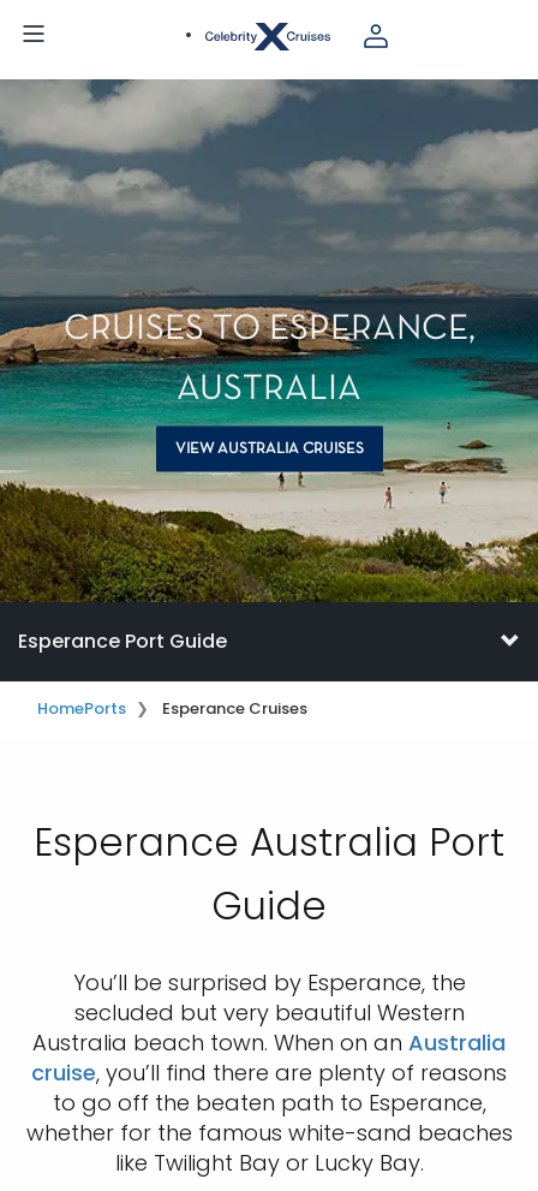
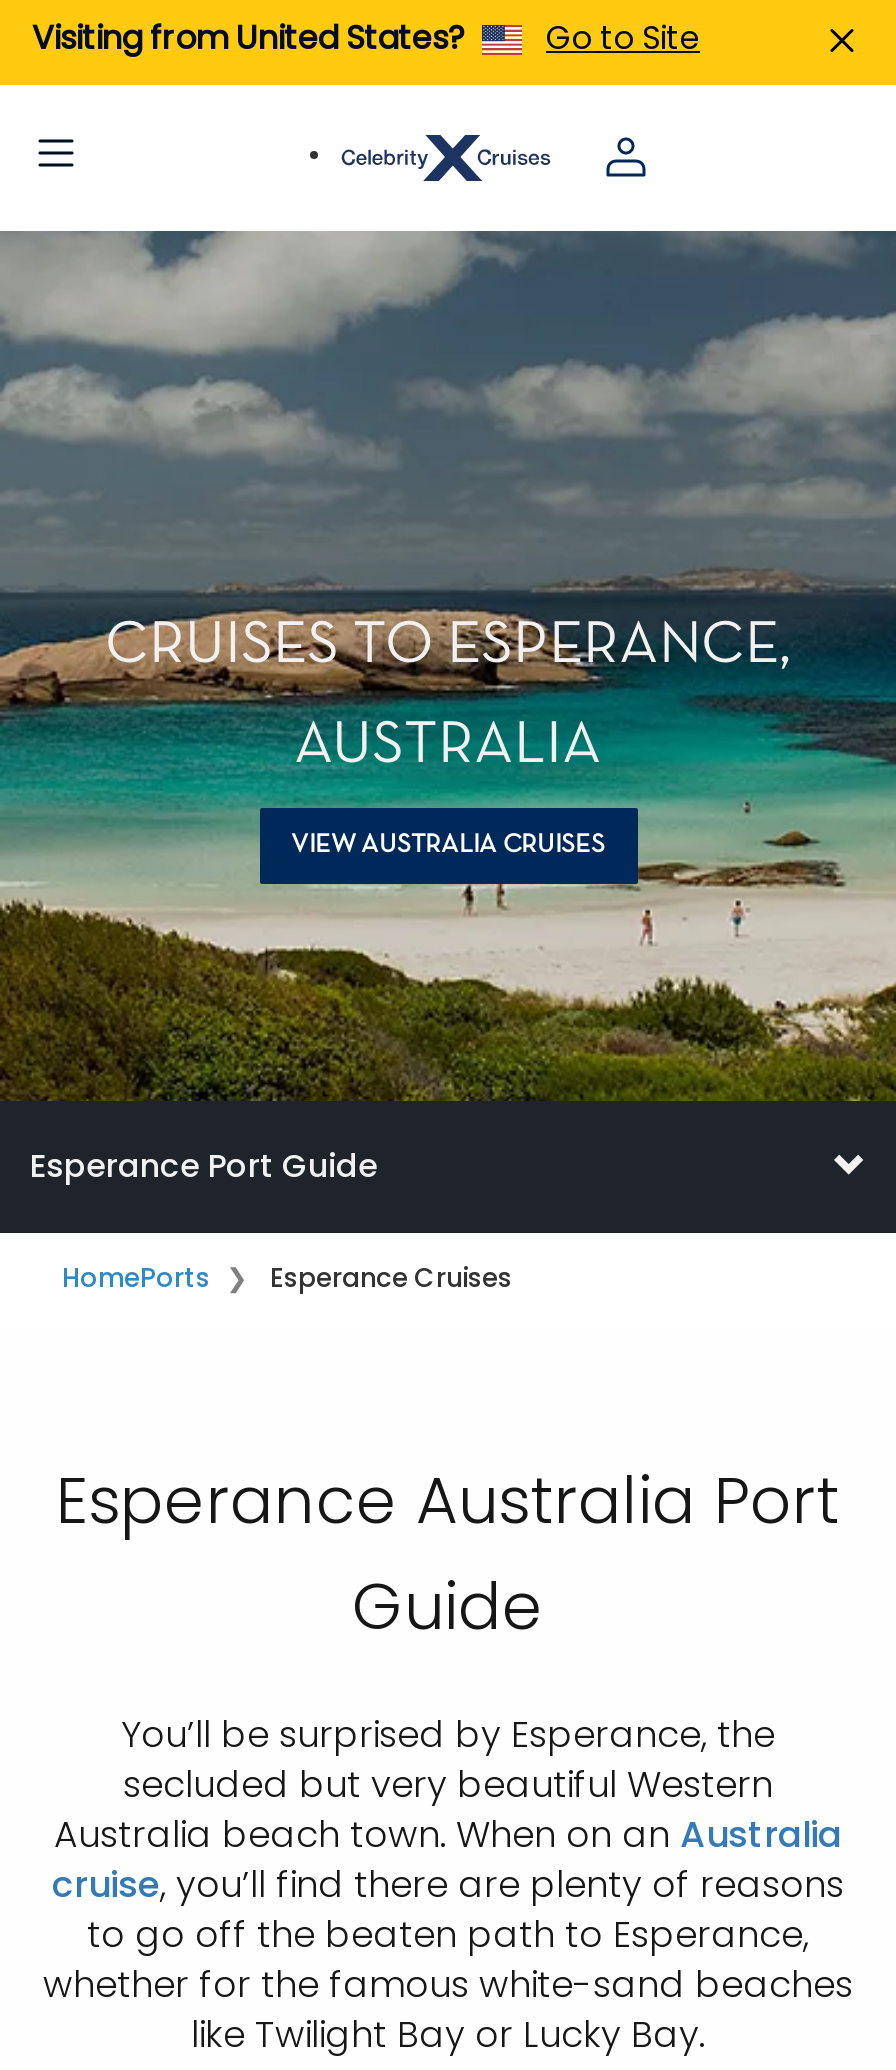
+ Visiting from United States?
+ Go to Site
